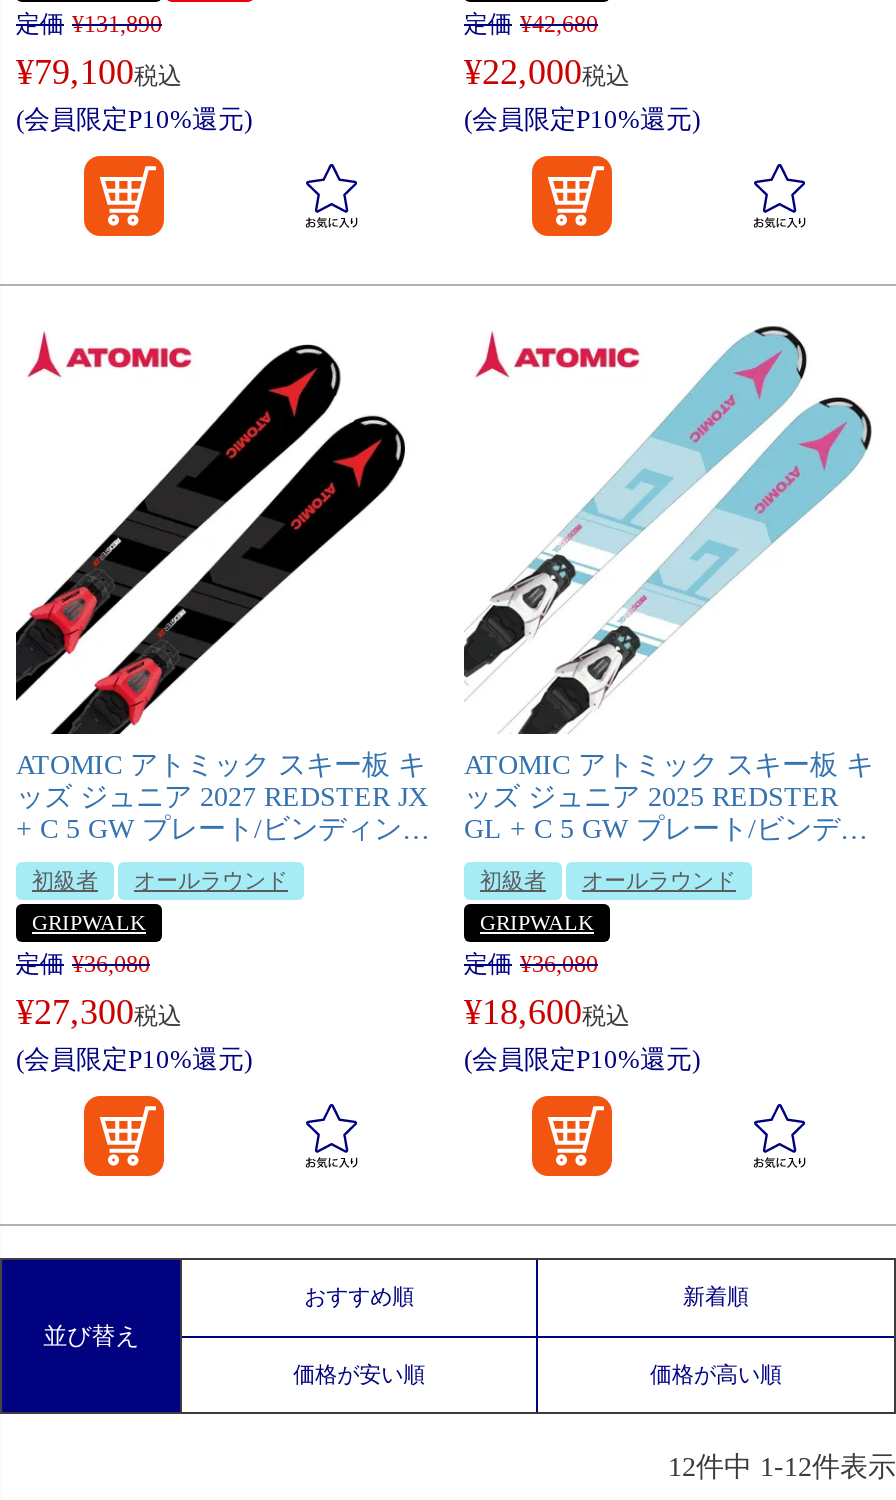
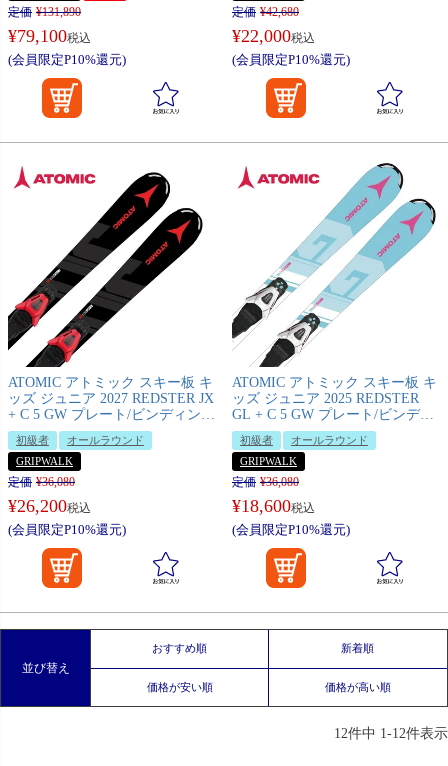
- ¥27,300税込
+ ¥26,200税込
